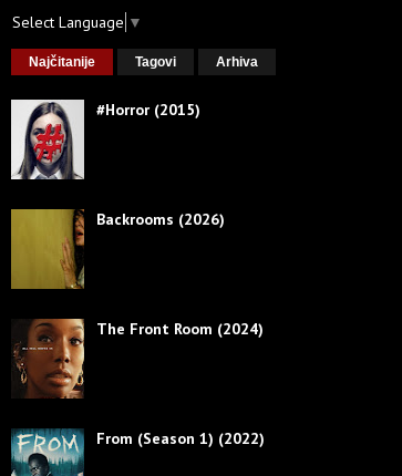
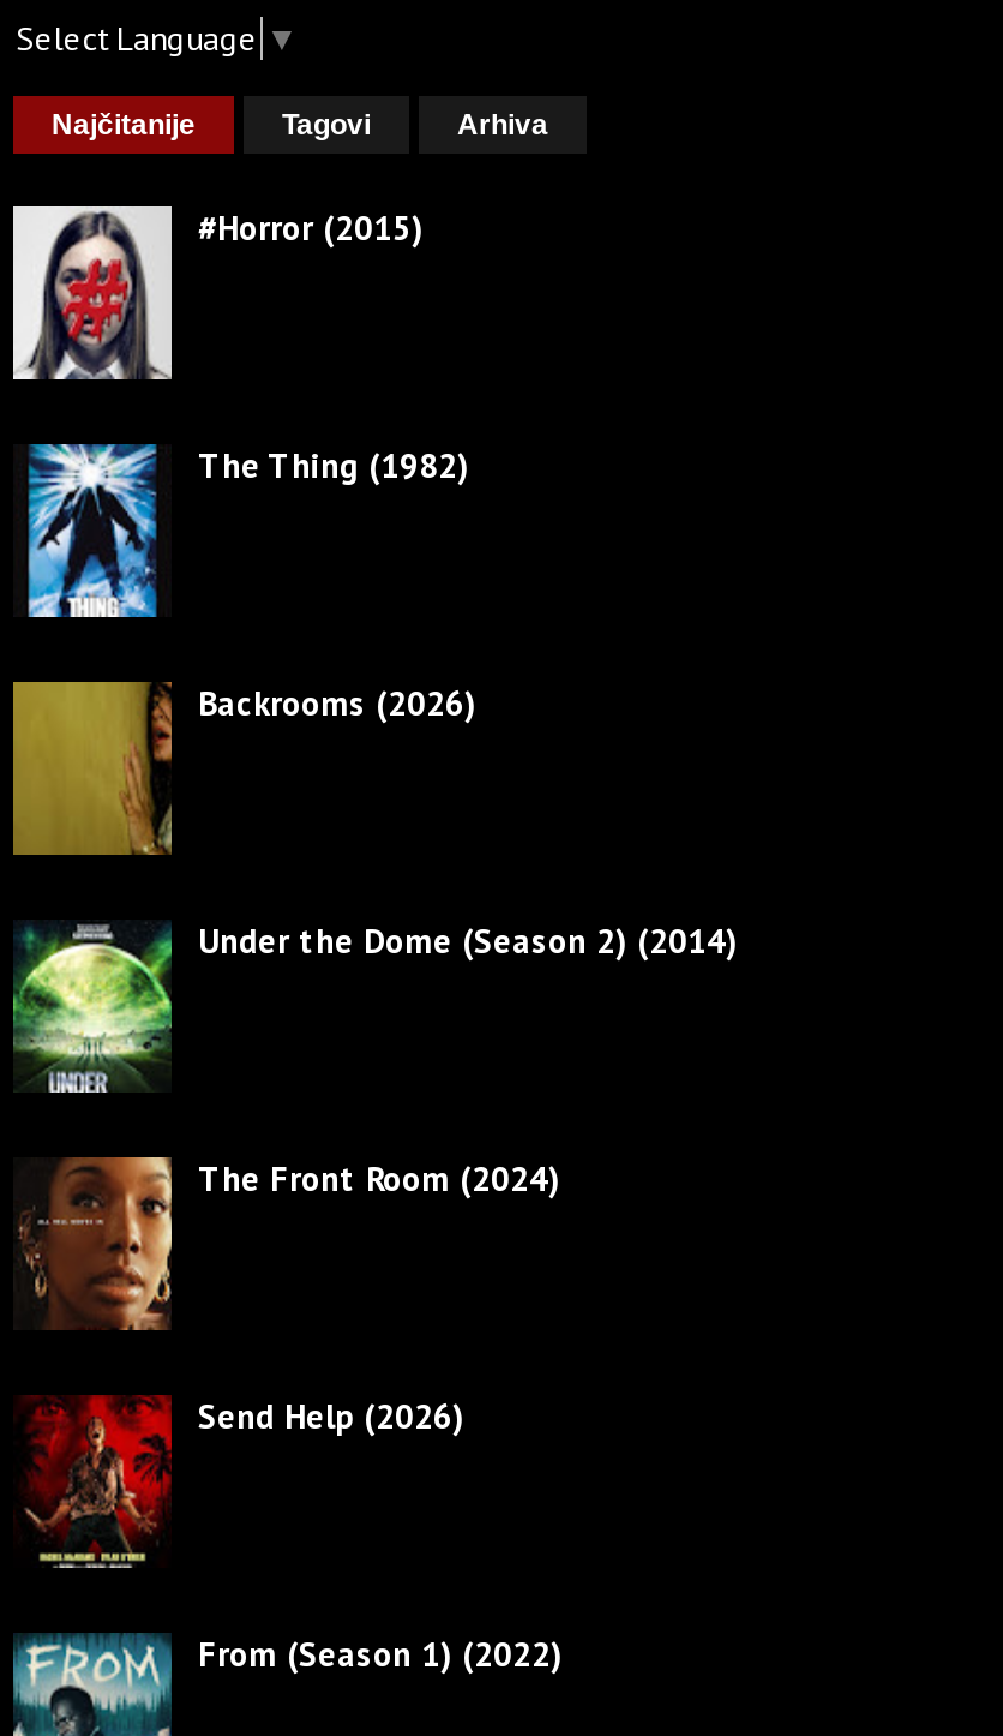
+ [image]
+ The Thing (1982)

+ [image]
+ Under the Dome (Season 2) (2014)

+ [image]
+ Send Help (2026)
